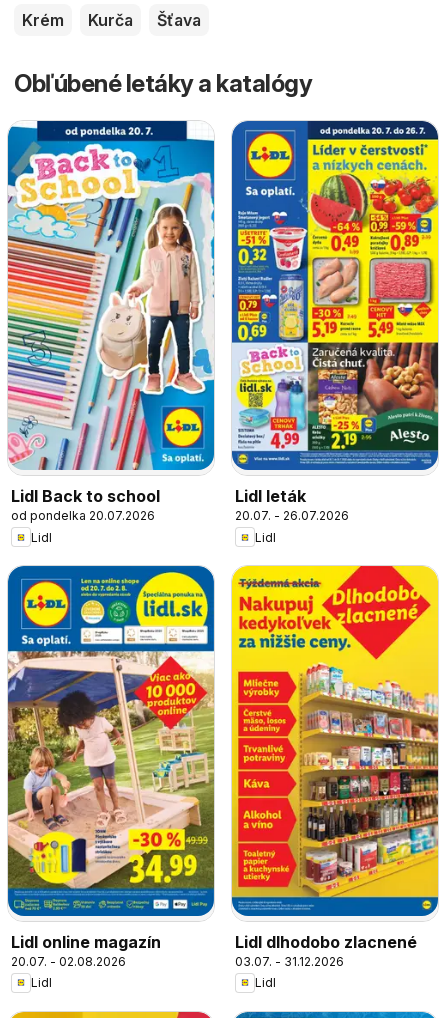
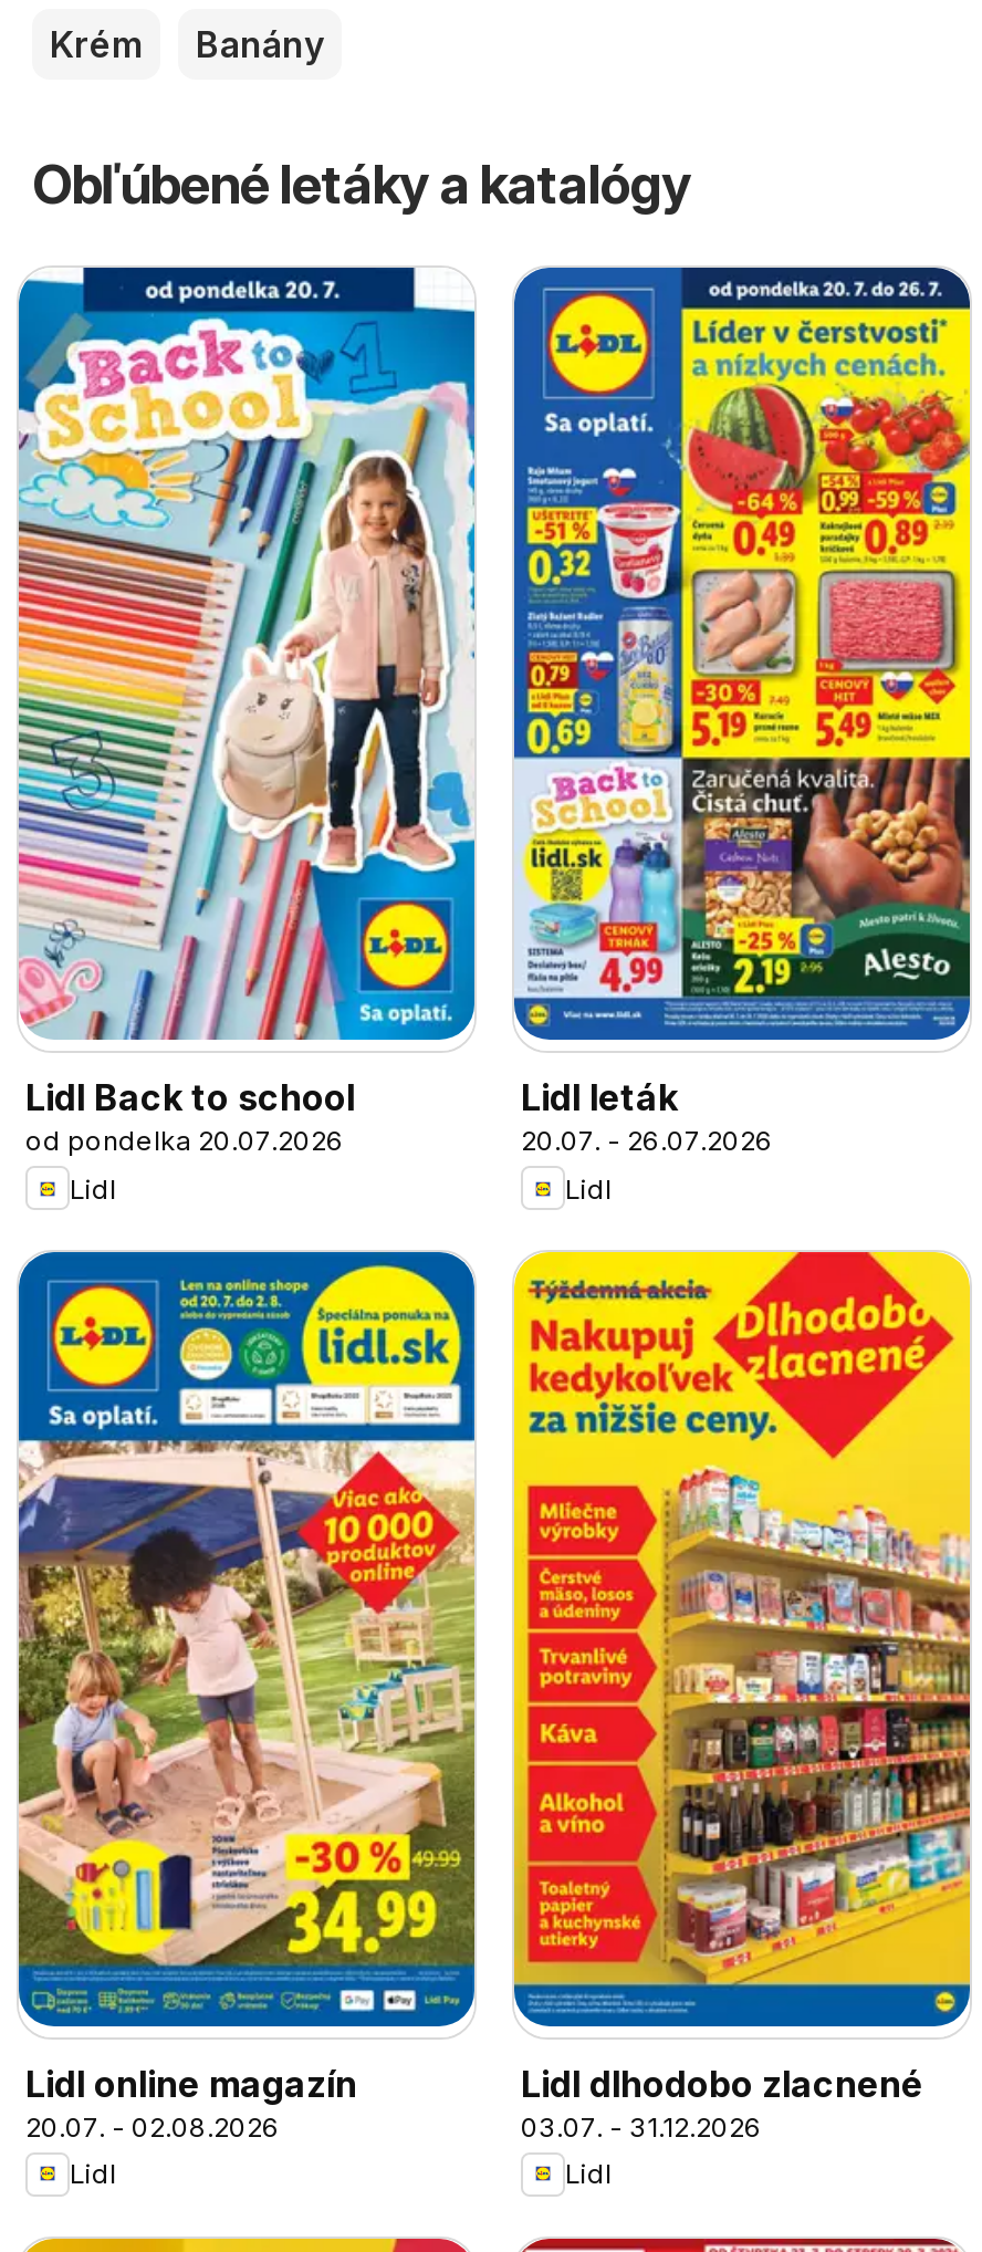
- Kurča
- Šťava
+ Banány
